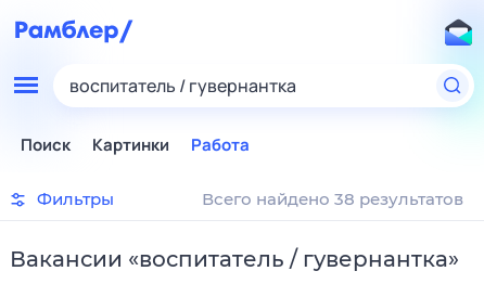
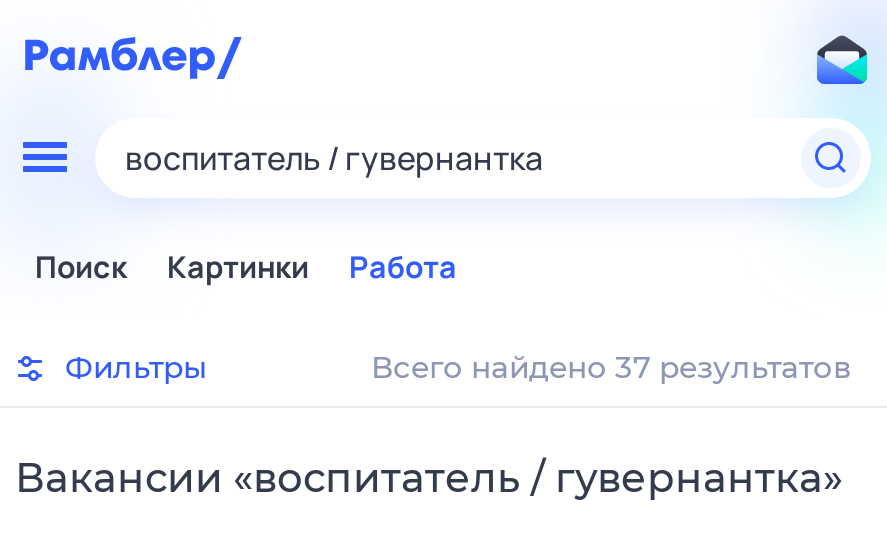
- Всего найдено 38 результатов
+ Всего найдено 37 результатов
